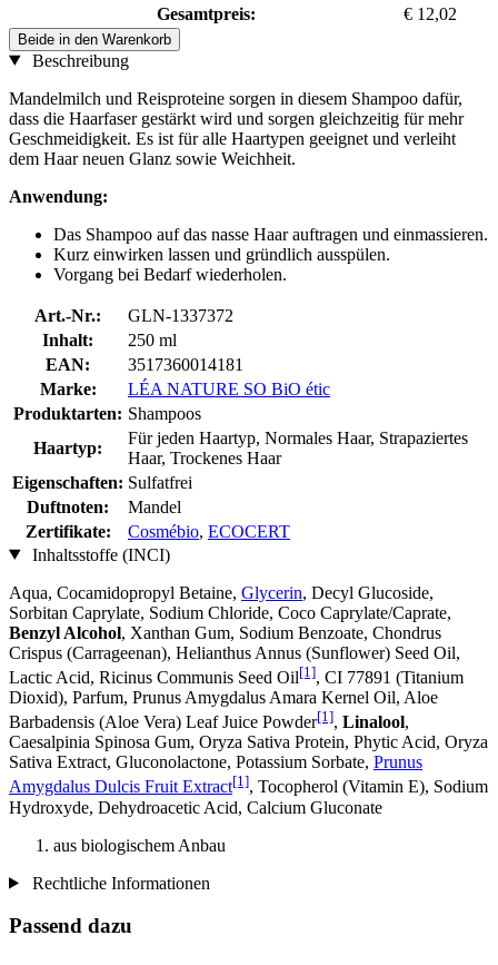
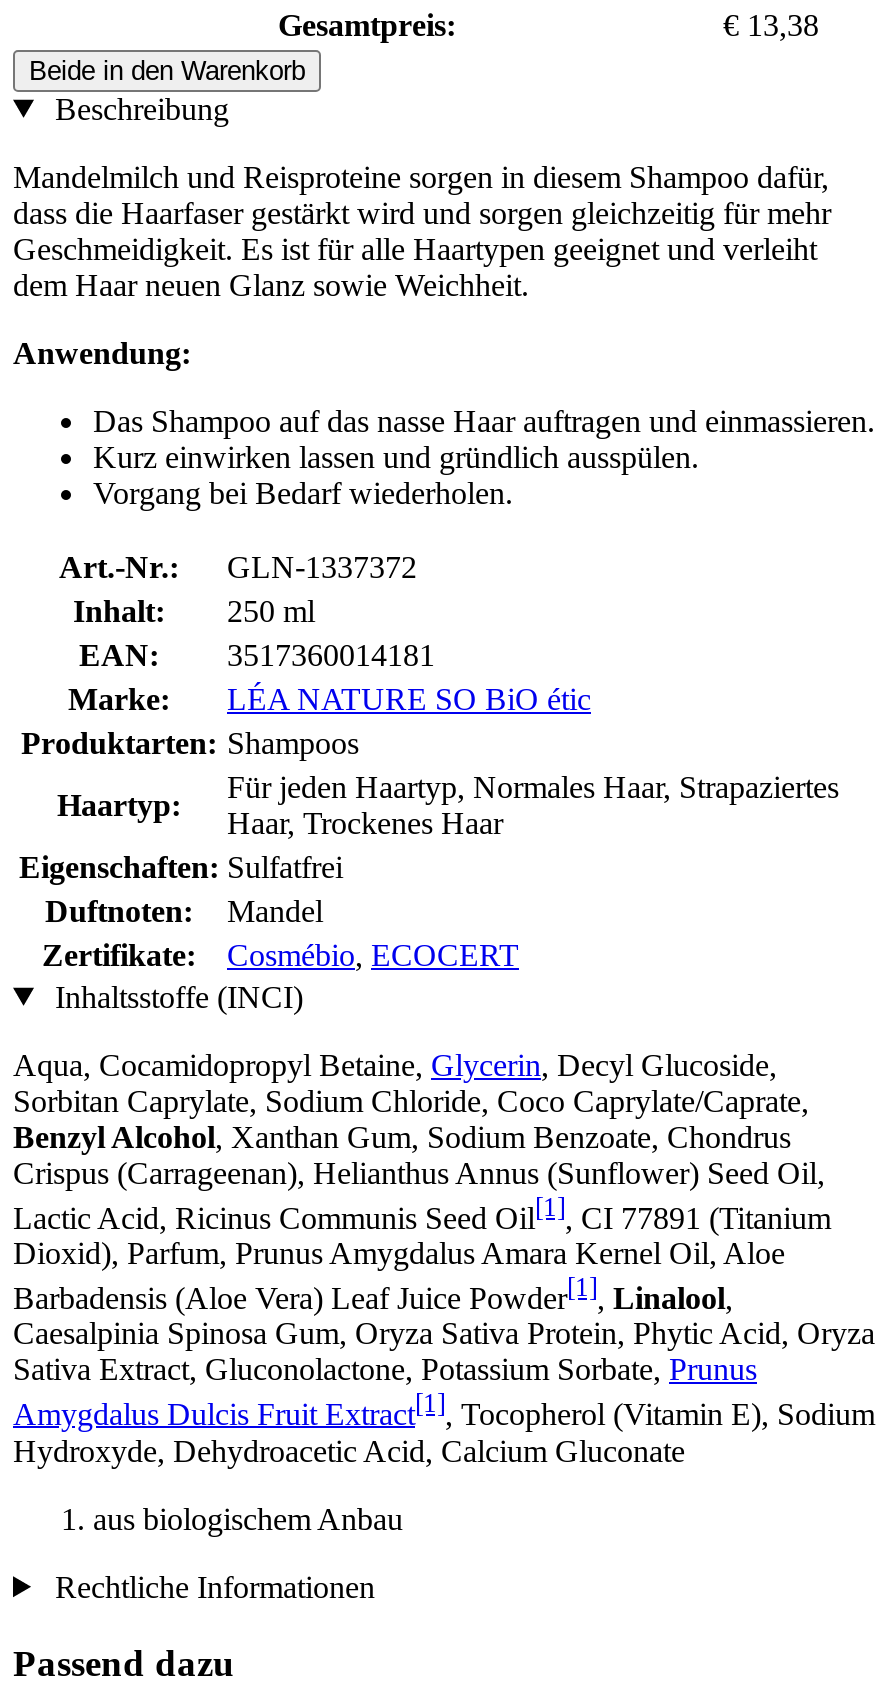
- € 12,02
+ € 13,38
